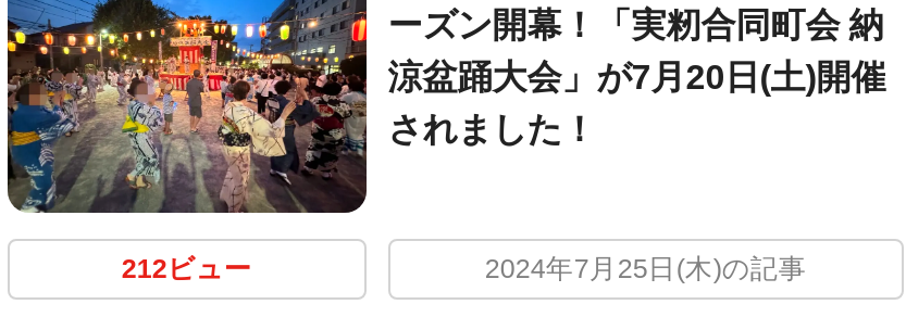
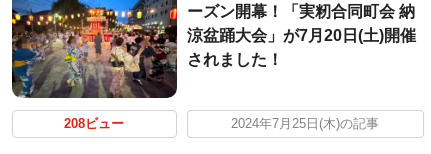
- 212ビュー
+ 208ビュー
